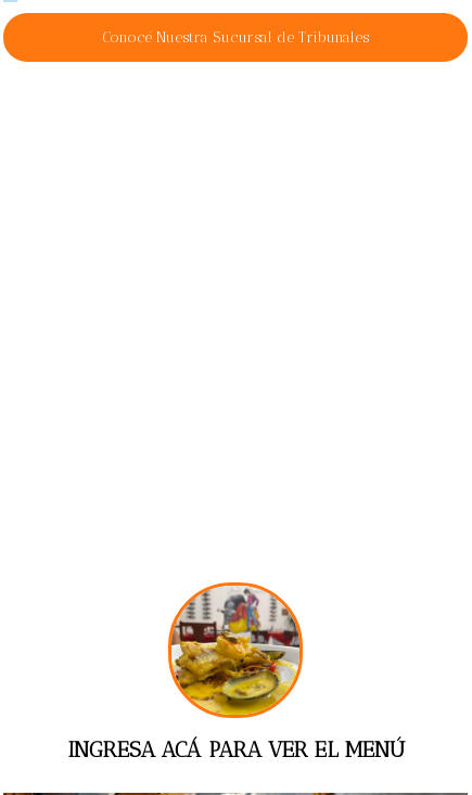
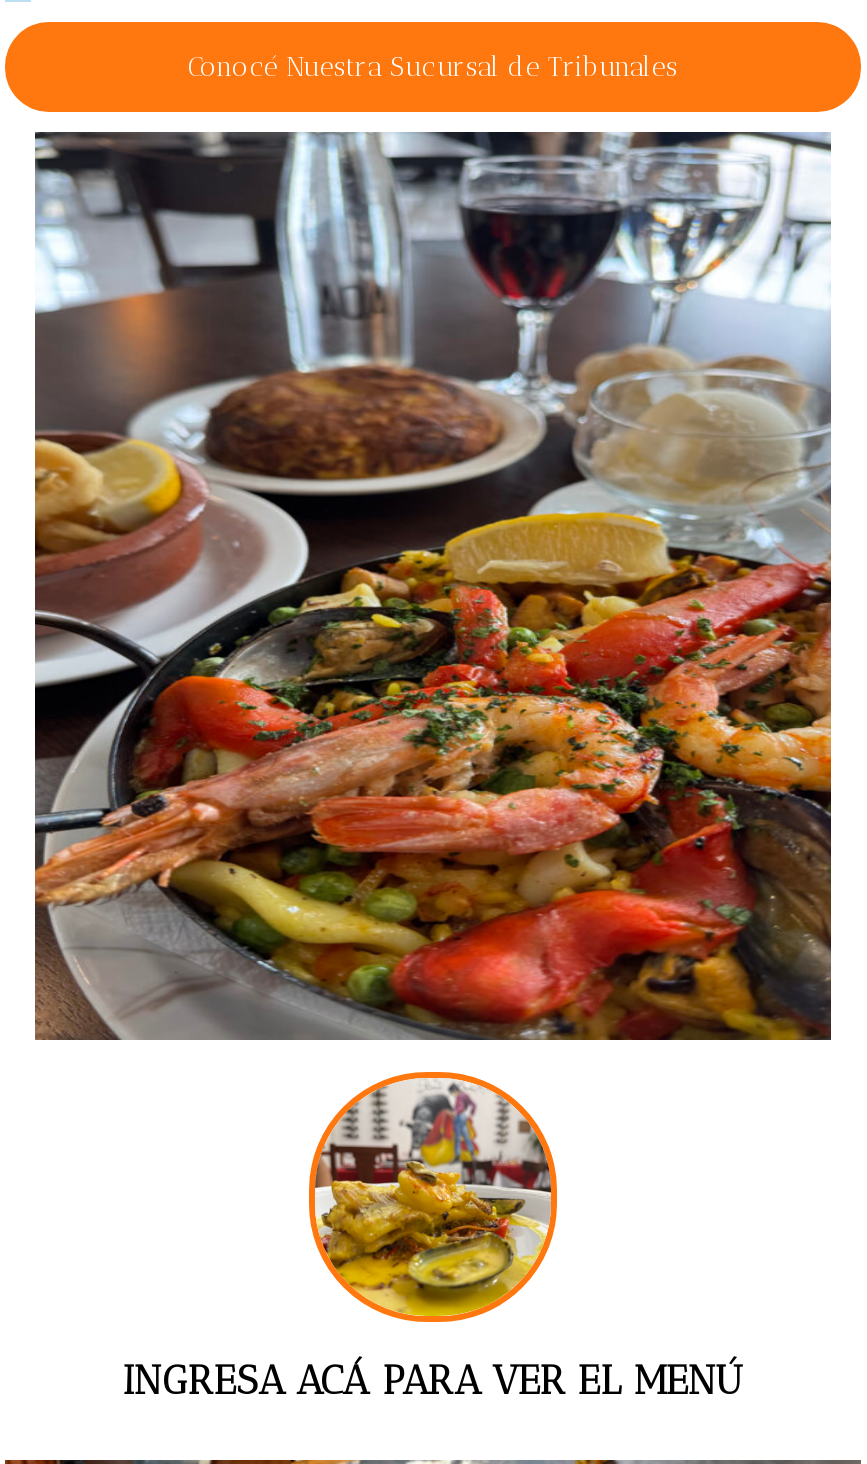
+ [image]
